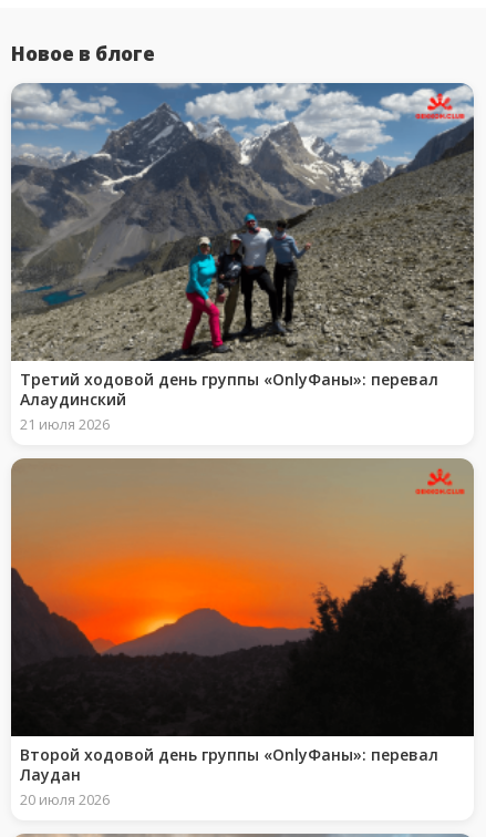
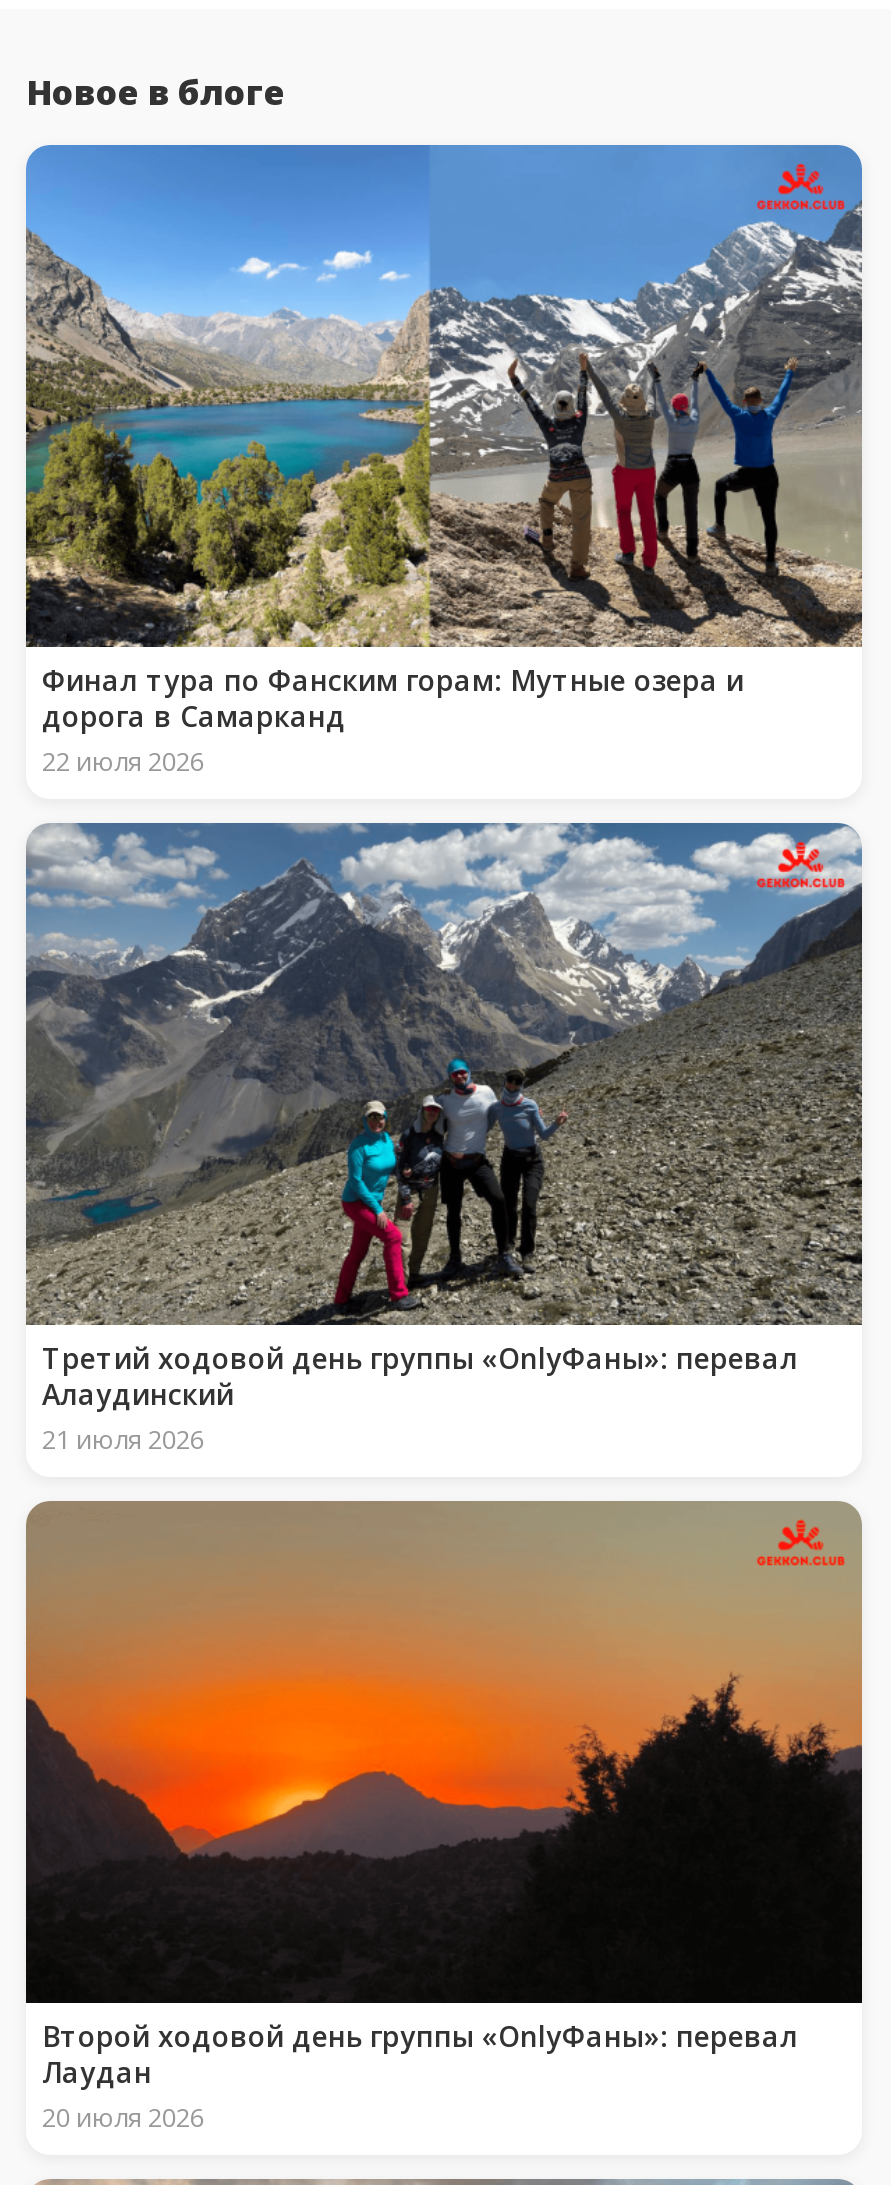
+ [image]
+ Финал тура по Фанским горам: Мутные озера и
+ дорога в Самарканд
+ 22 июля 2026
